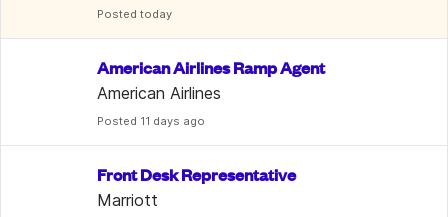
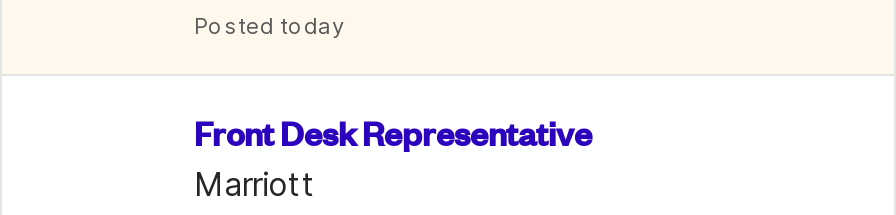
- American Airlines Ramp Agent
- American Airlines
- Posted 11 days ago
